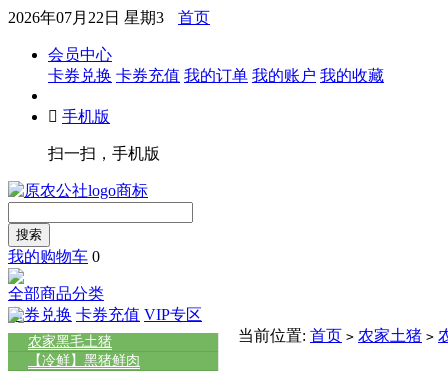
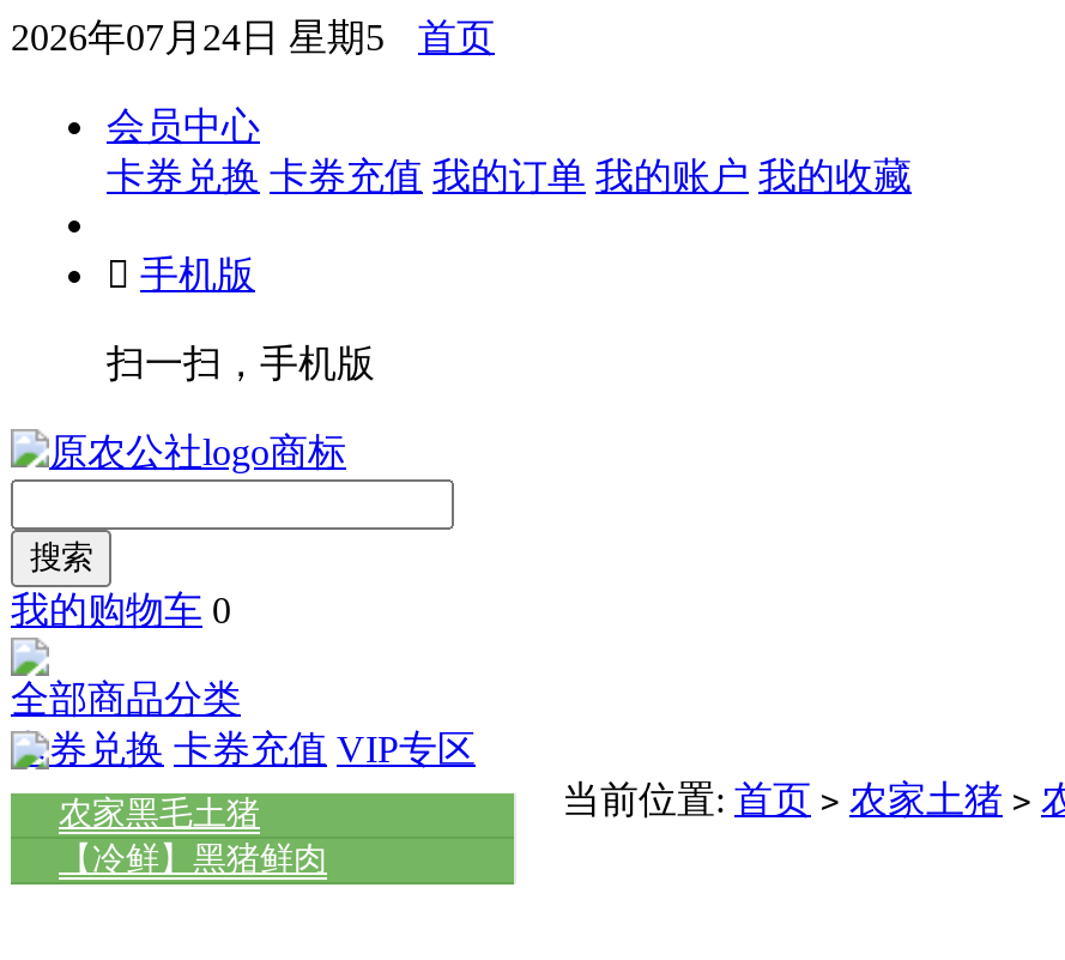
- 2026年07月22日 星期3 首页
+ 2026年07月24日 星期5 首页
